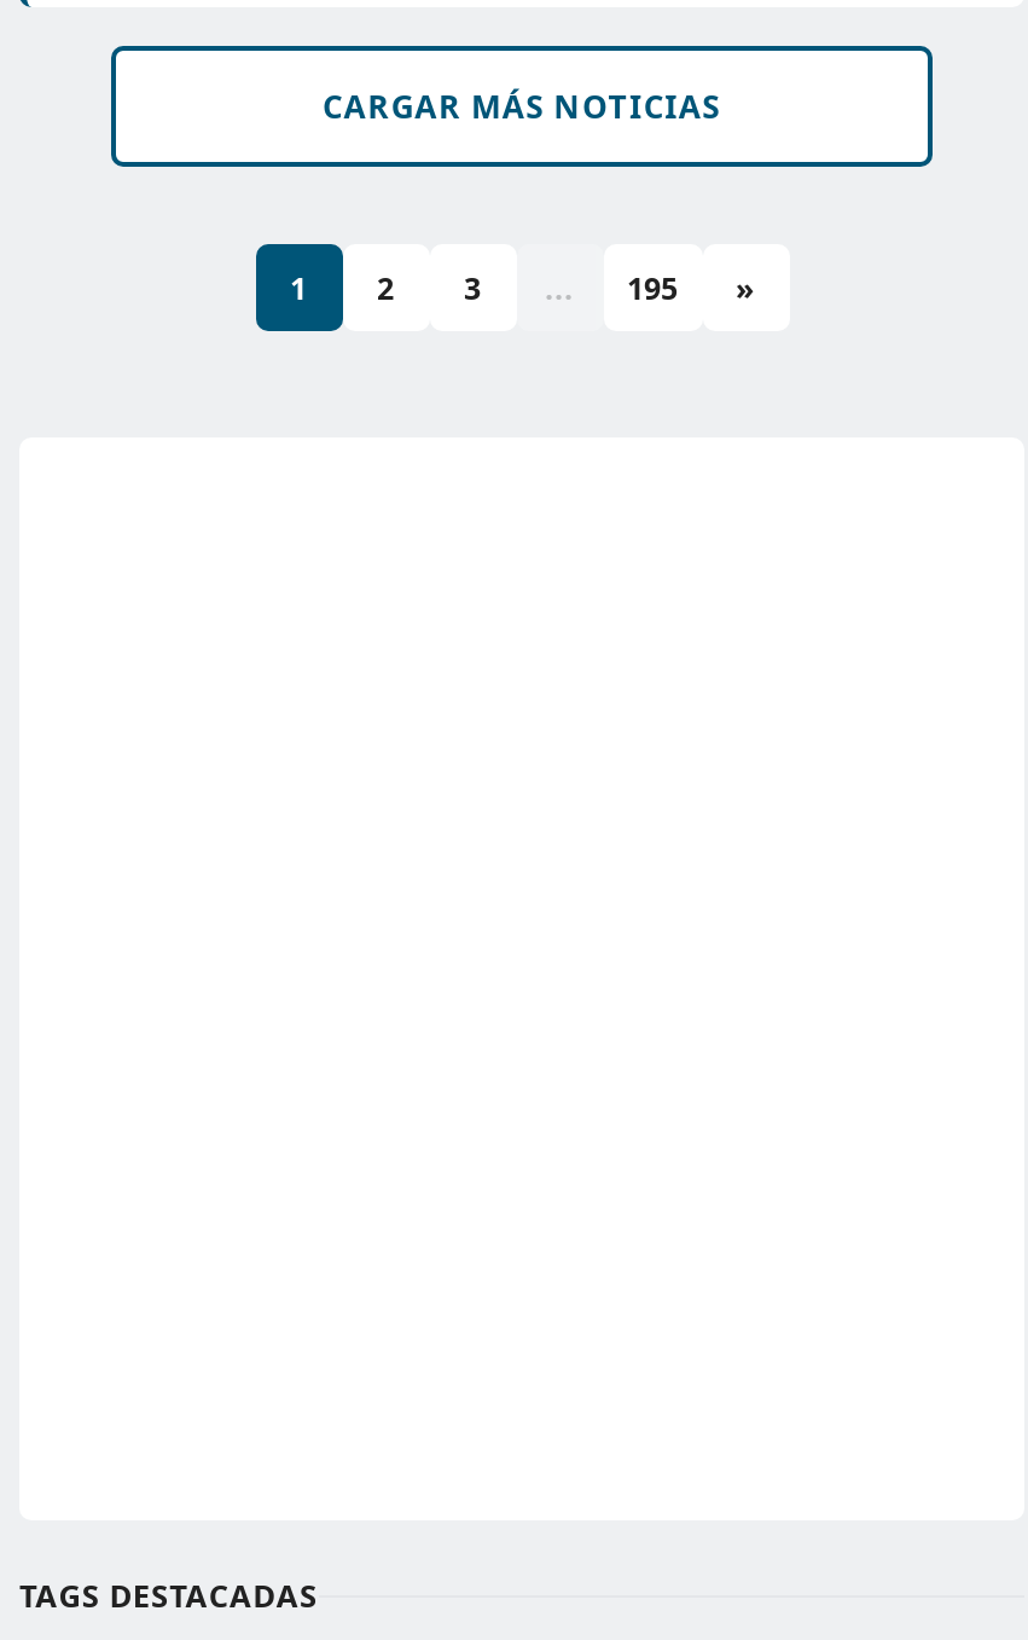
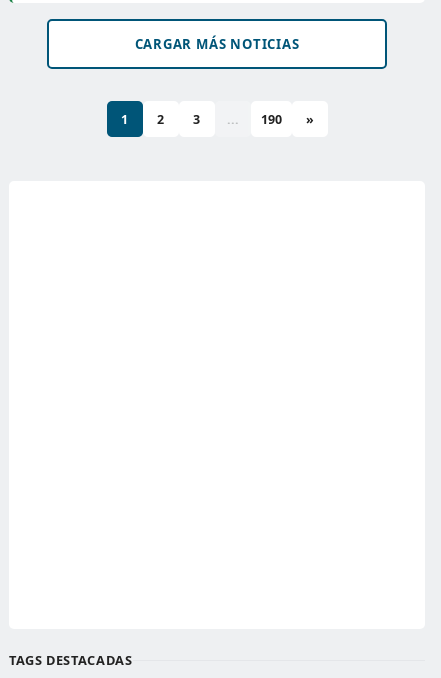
- 195
+ 190
